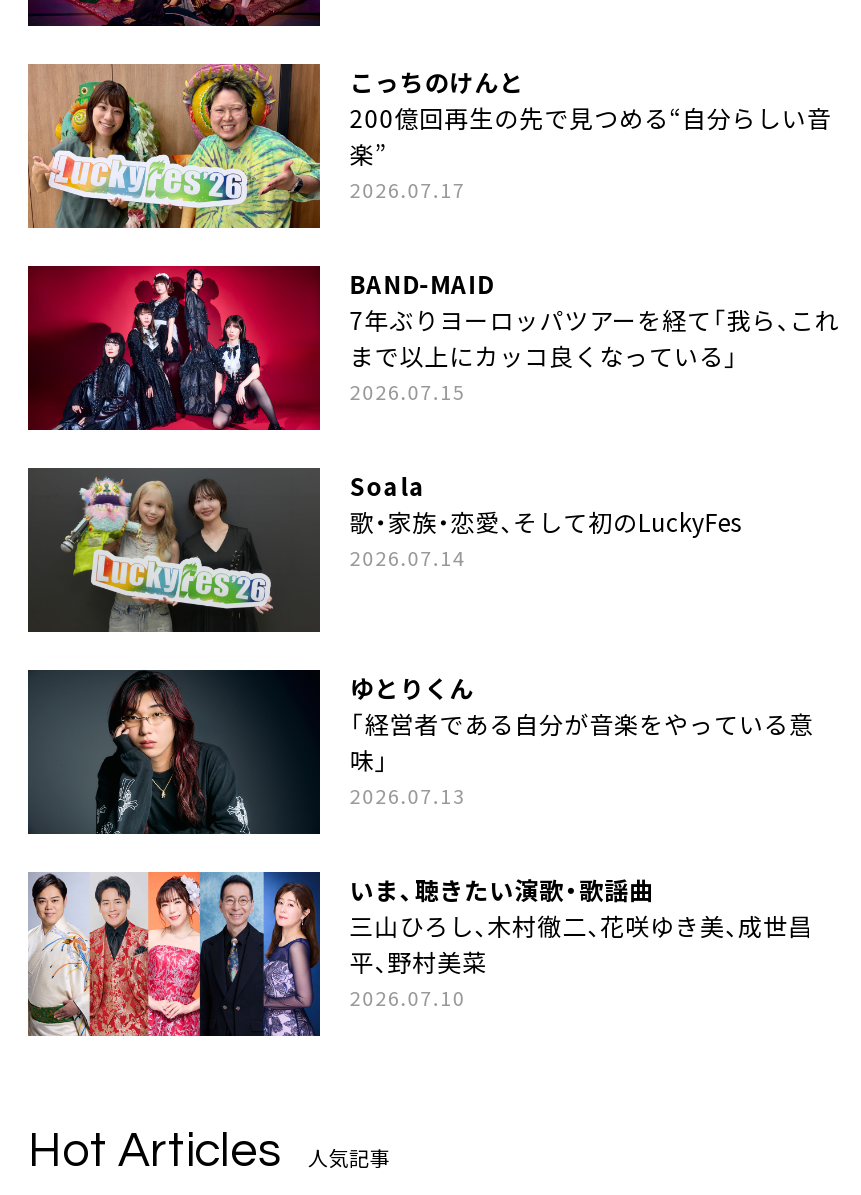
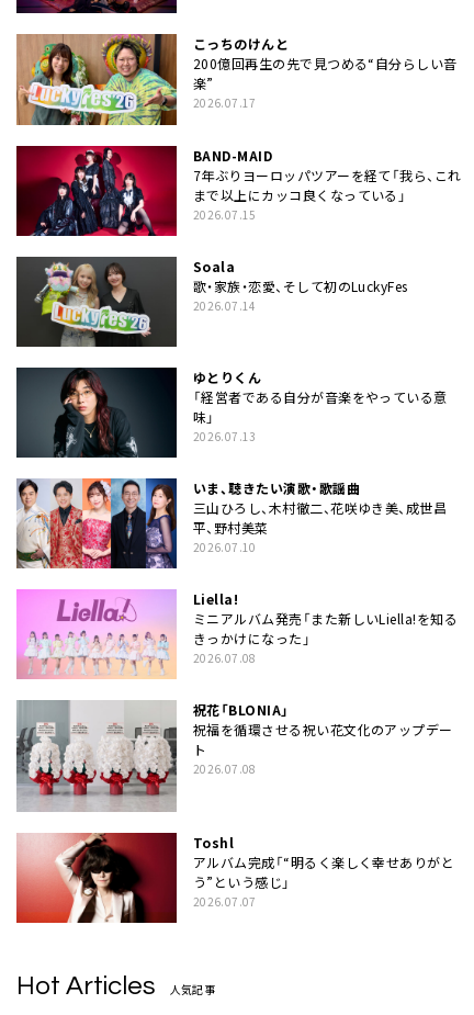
+ [image]
+ Liella!
+ ミニアルバム発売「また新しいLiella!を知る
+ きっかけになった」
+ 2026.07.08
+ 祝花「BLONIA」
+ 祝福を循環させる祝い花文化のアップデー
+ ト
+ 2026.07.08

+ [image]

+ [image]
+ Toshl
+ アルバム完成「“明るく楽しく幸せありがと
+ う”という感じ」
+ 2026.07.07
